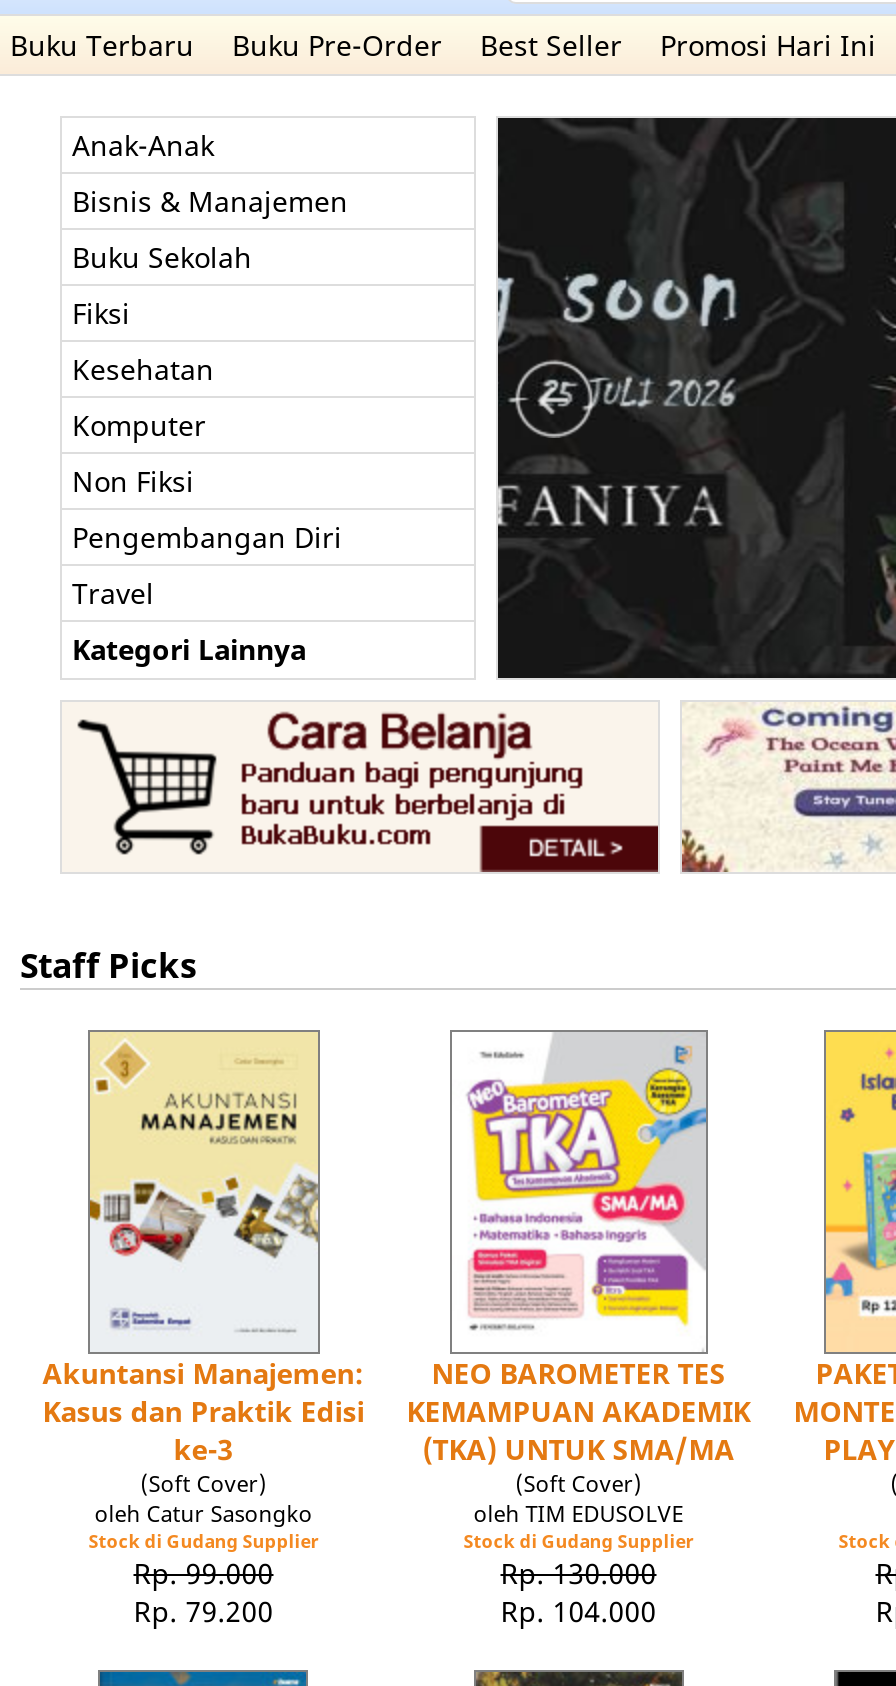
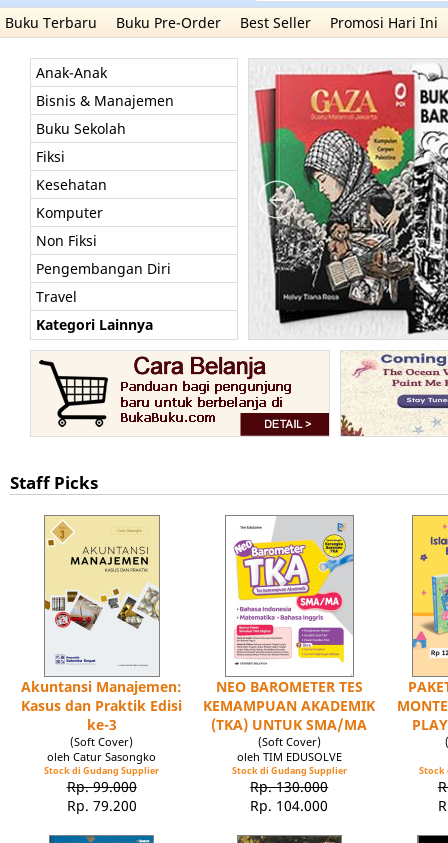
- [image]
+ [image]
